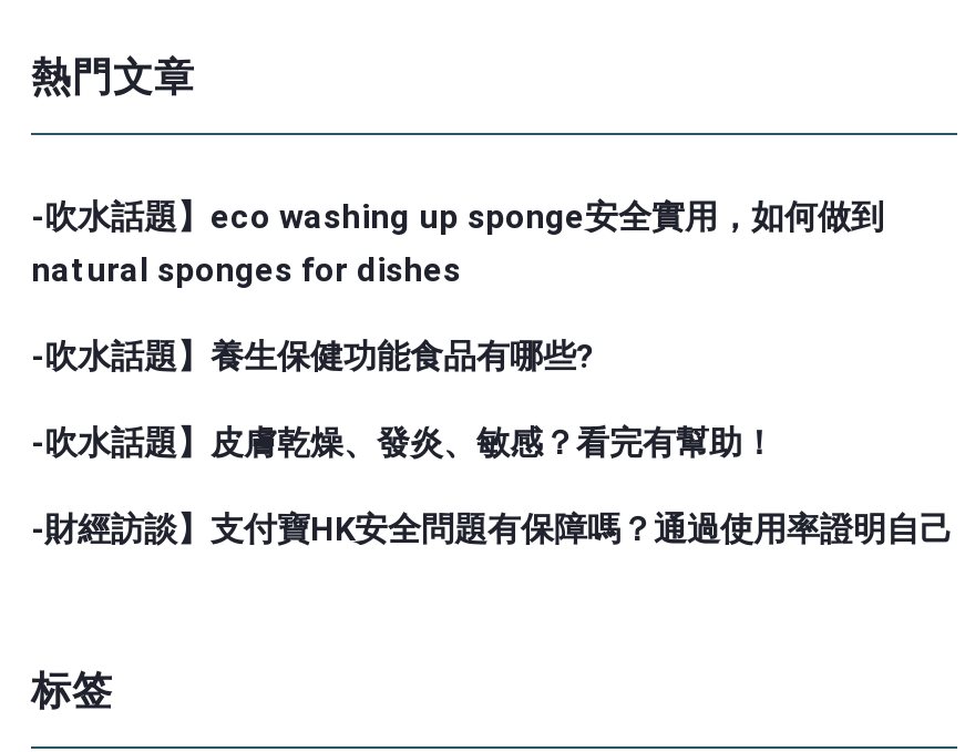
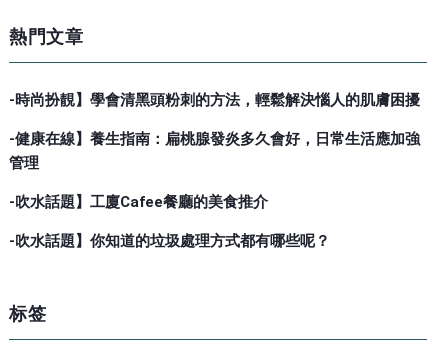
- -吹水話題】eco washing up sponge安全實用，如何做到
- natural sponges for dishes
+ -時尚扮靚】學會清黑頭粉刺的方法，輕鬆解決惱人的肌膚困擾

- -吹水話題】養生保健功能食品有哪些?
+ -健康在線】養生指南：扁桃腺發炎多久會好，日常生活應加強
+ 管理

- -吹水話題】皮膚乾燥、發炎、敏感？看完有幫助！
+ -吹水話題】工廈Cafee餐廳的美食推介

- -財經訪談】支付寶HK安全問題有保障嗎？通過使用率證明自己
+ -吹水話題】你知道的垃圾處理方式都有哪些呢？
